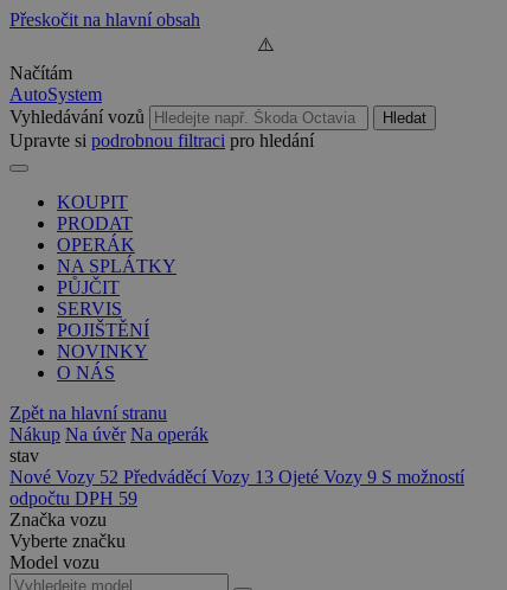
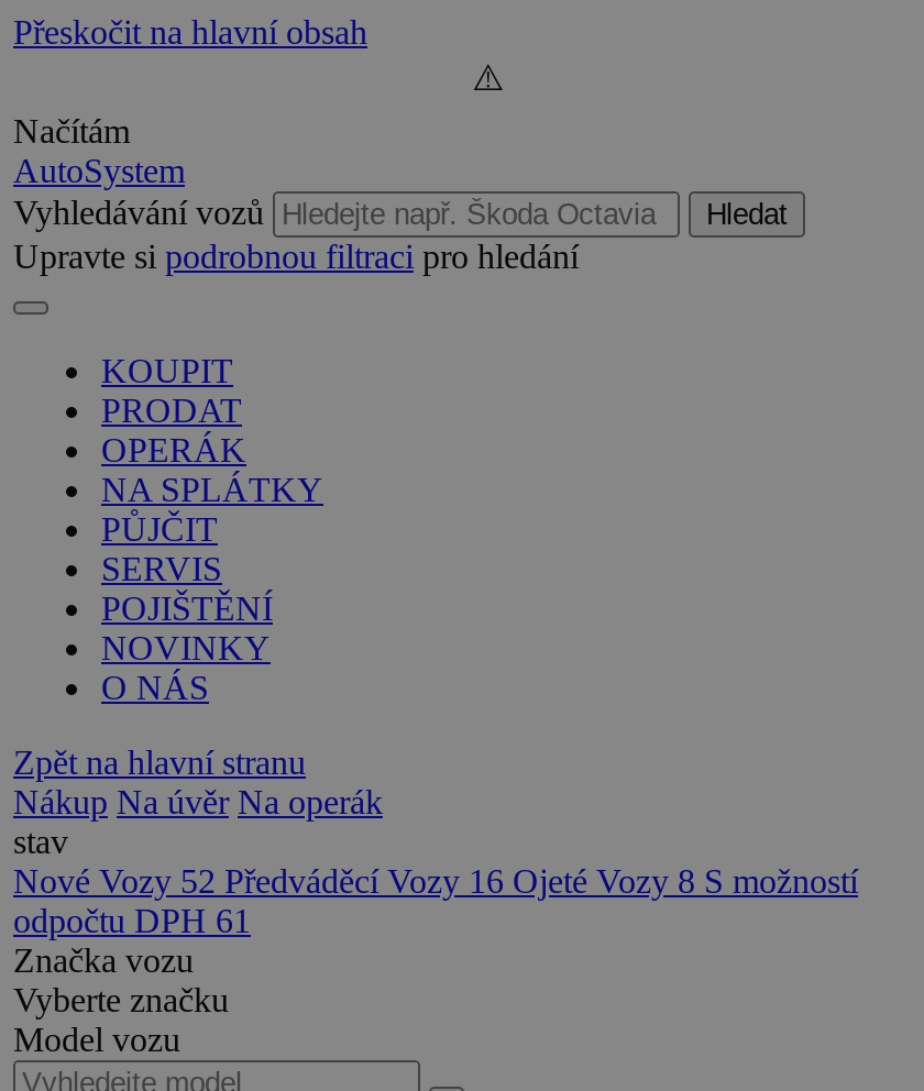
- Nové Vozy 52 Předváděcí Vozy 13 Ojeté Vozy 9 S možností
+ Nové Vozy 52 Předváděcí Vozy 16 Ojeté Vozy 8 S možností

- odpočtu DPH 59
+ odpočtu DPH 61
